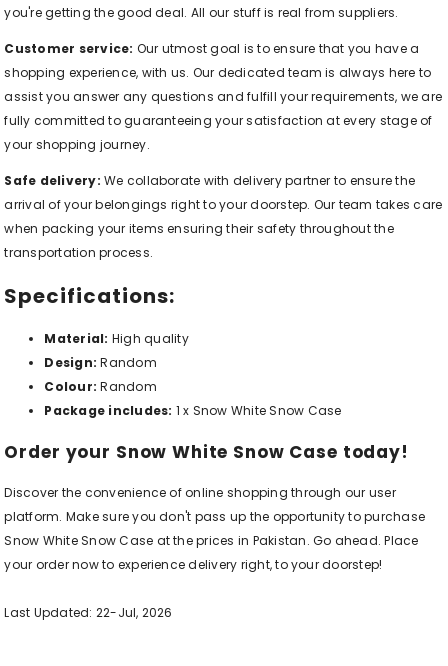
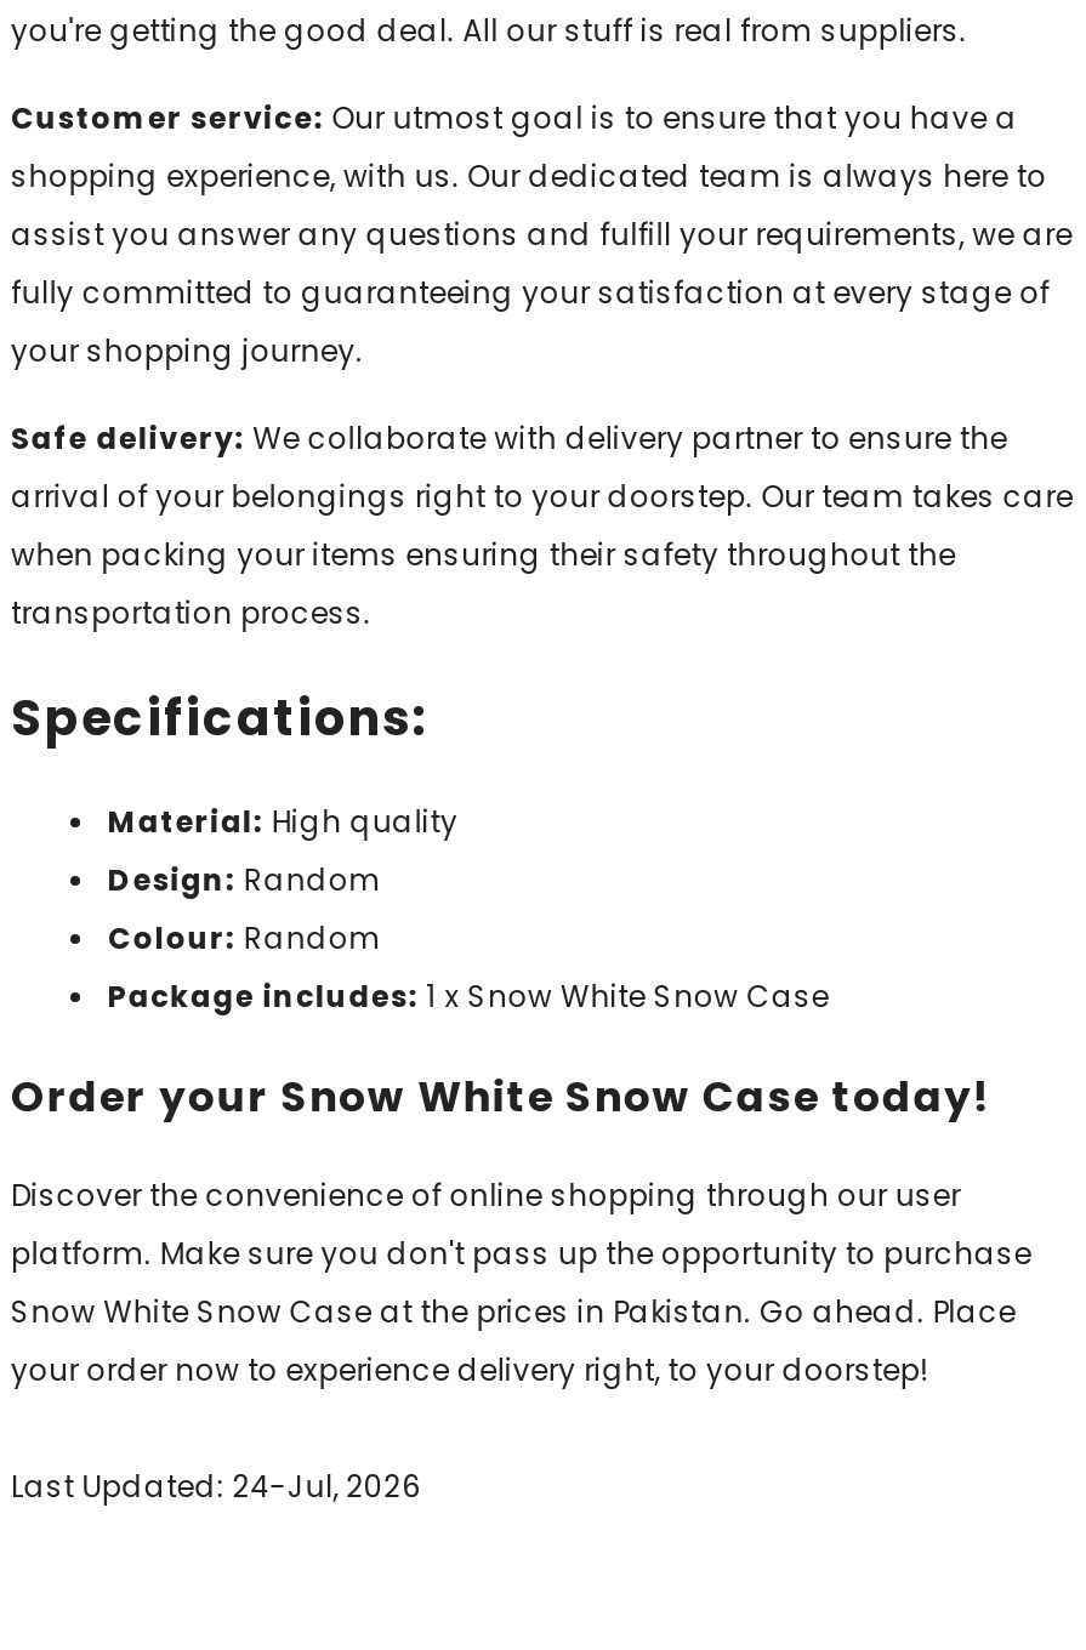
- Last Updated: 22-Jul, 2026
+ Last Updated: 24-Jul, 2026
